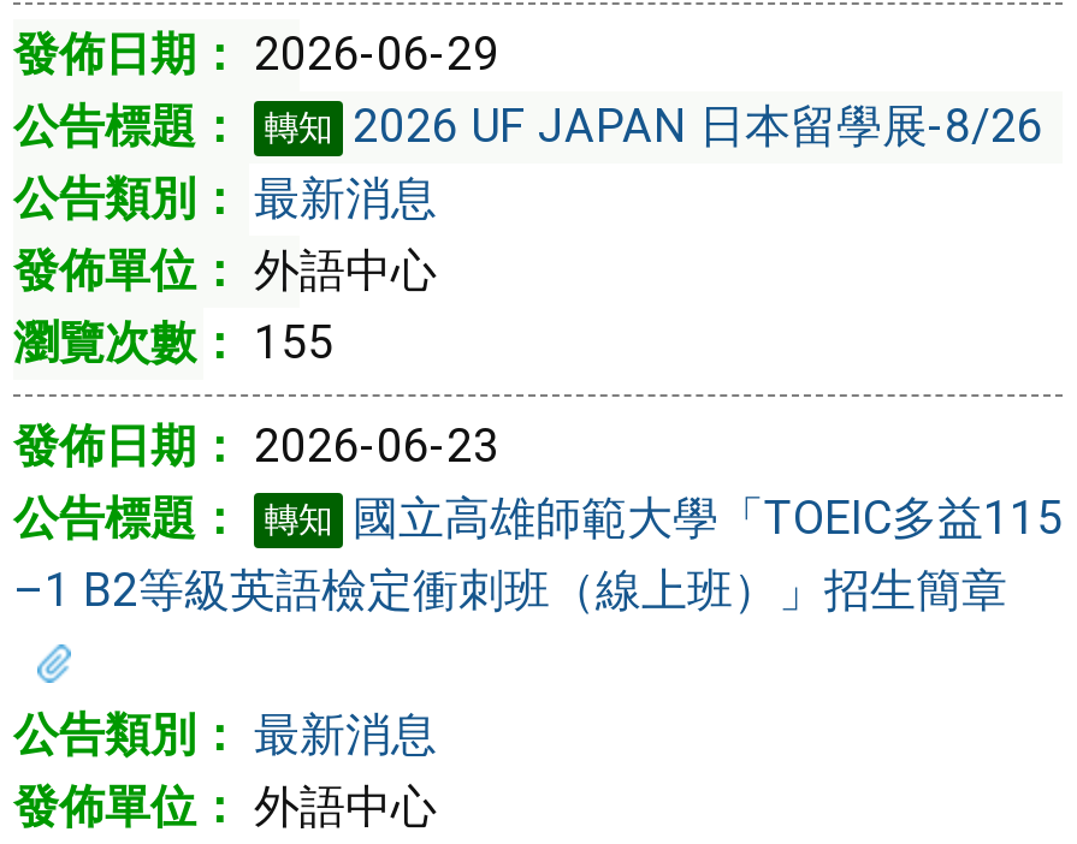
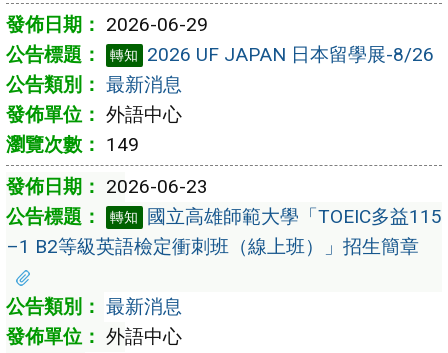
- 155
+ 149
